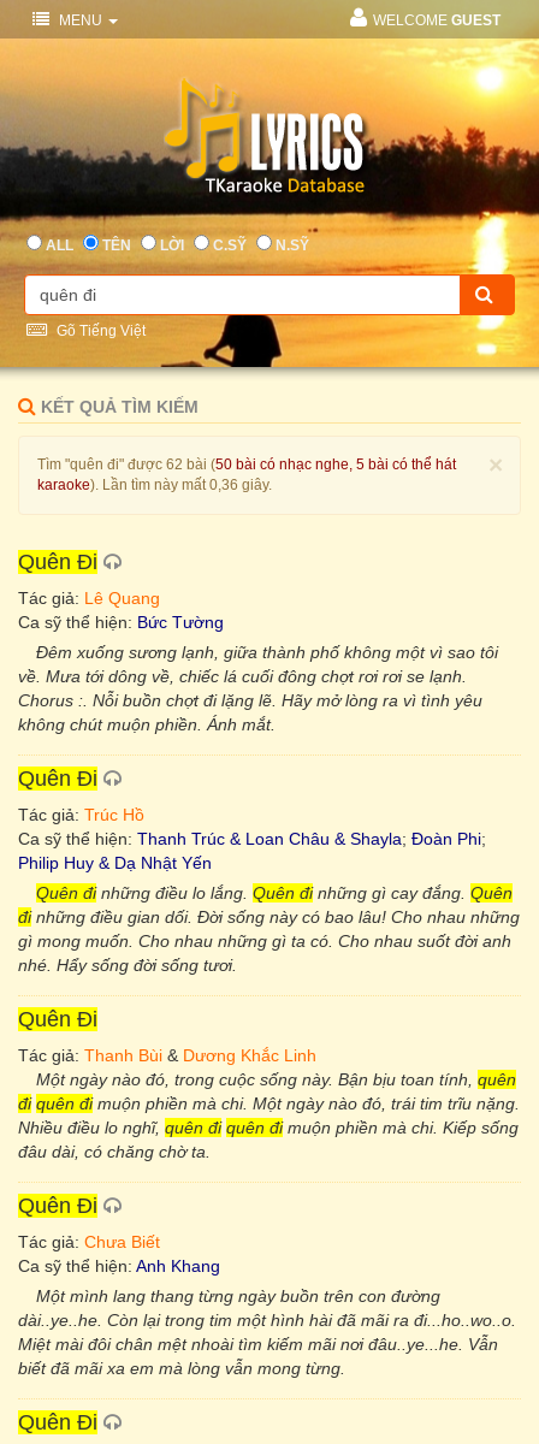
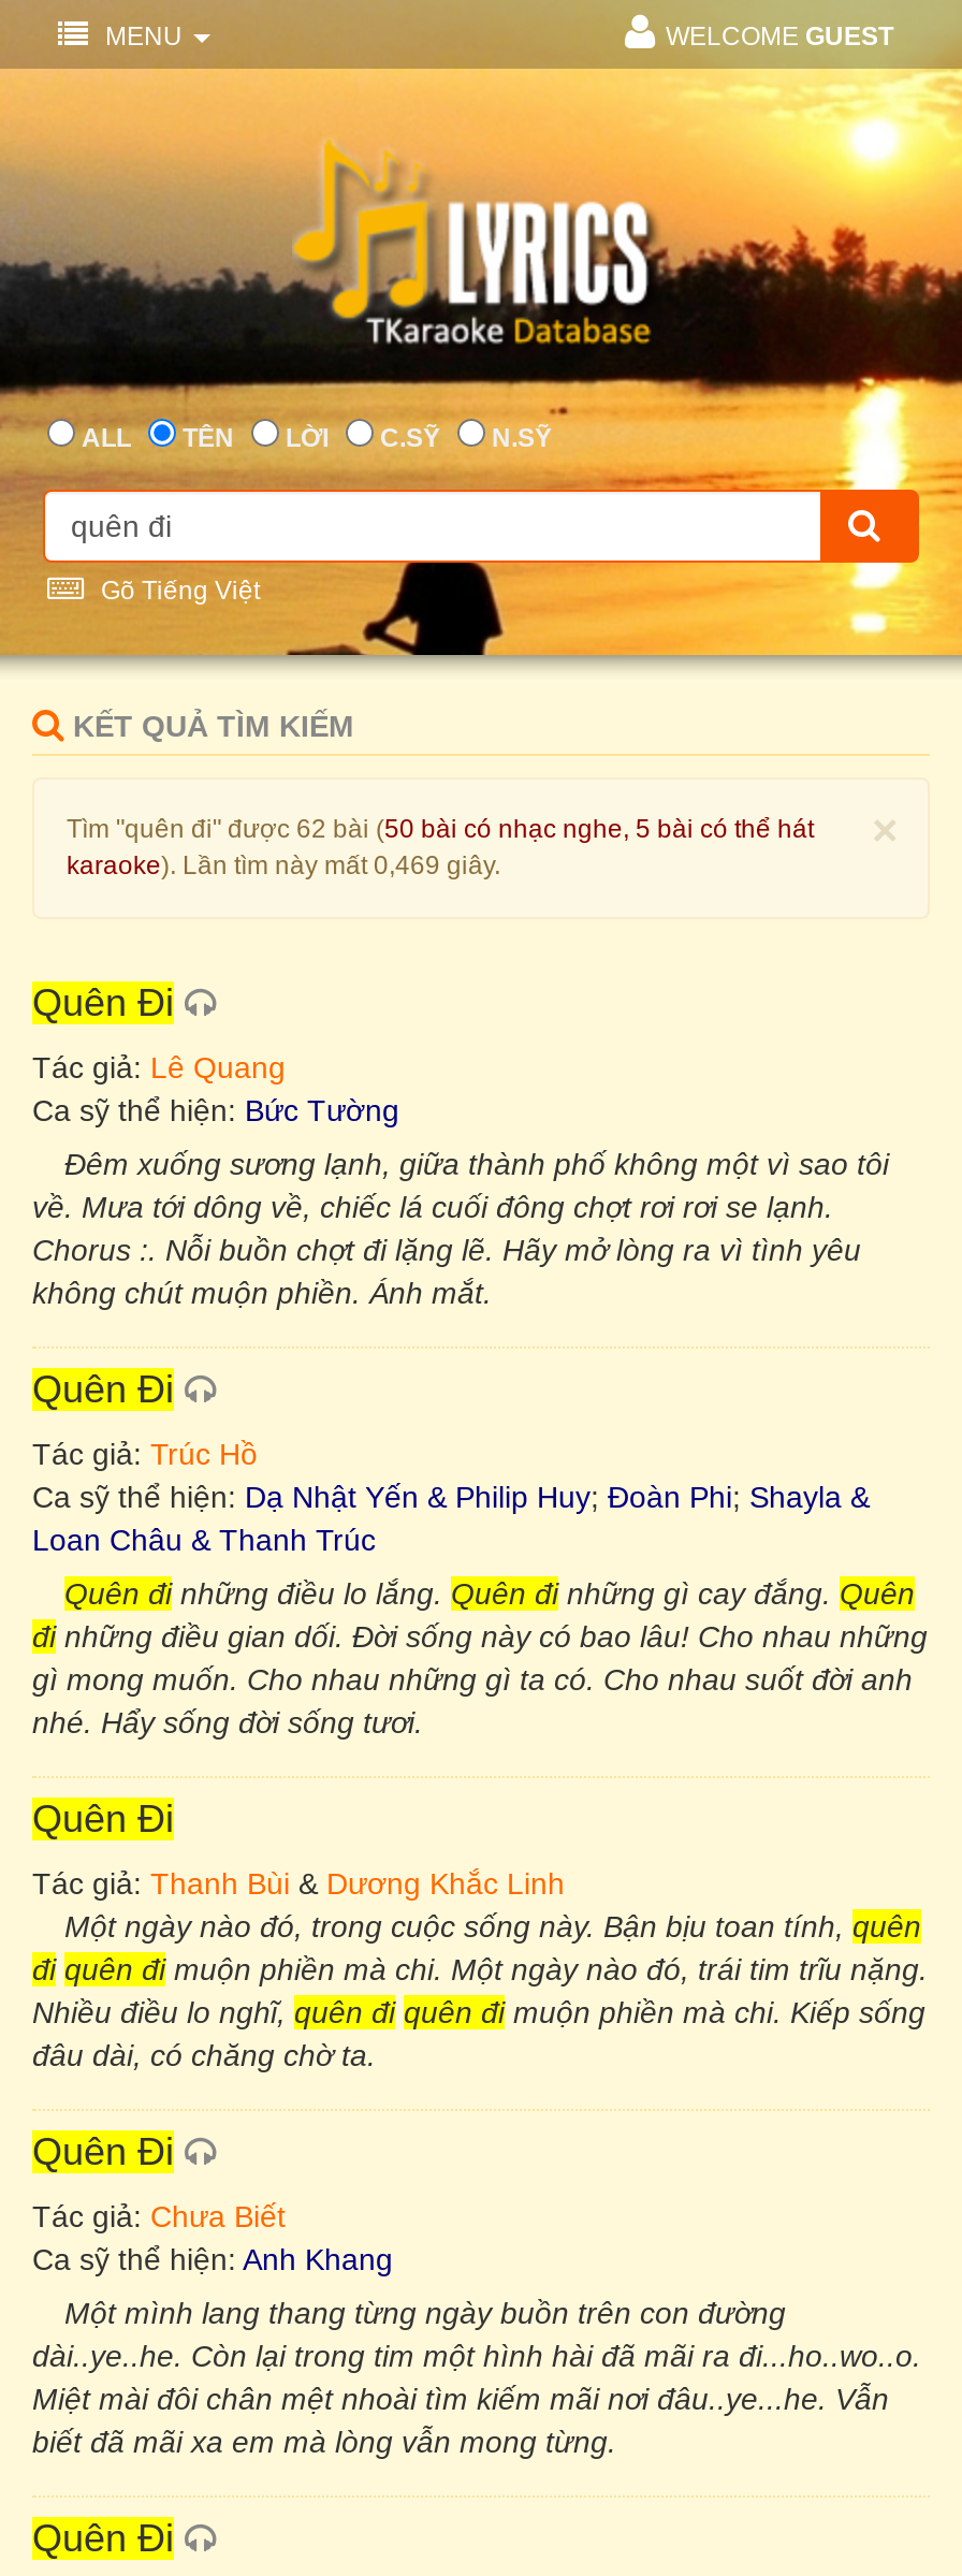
- karaoke). Lần tìm này mất 0,36 giây.
+ karaoke). Lần tìm này mất 0,469 giây.

- Ca sỹ thể hiện: Thanh Trúc & Loan Châu & Shayla; Đoàn Phi;
- Philip Huy & Dạ Nhật Yến
+ Ca sỹ thể hiện: Dạ Nhật Yến & Philip Huy; Đoàn Phi; Shayla &
+ Loan Châu & Thanh Trúc
